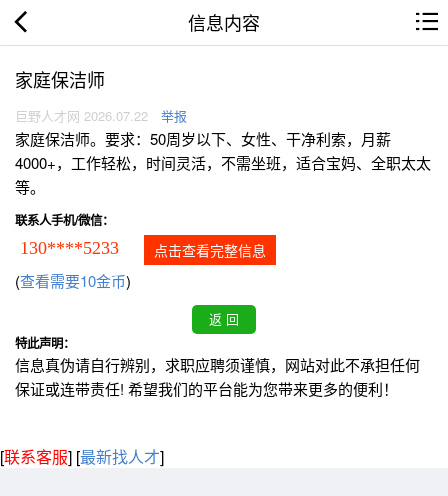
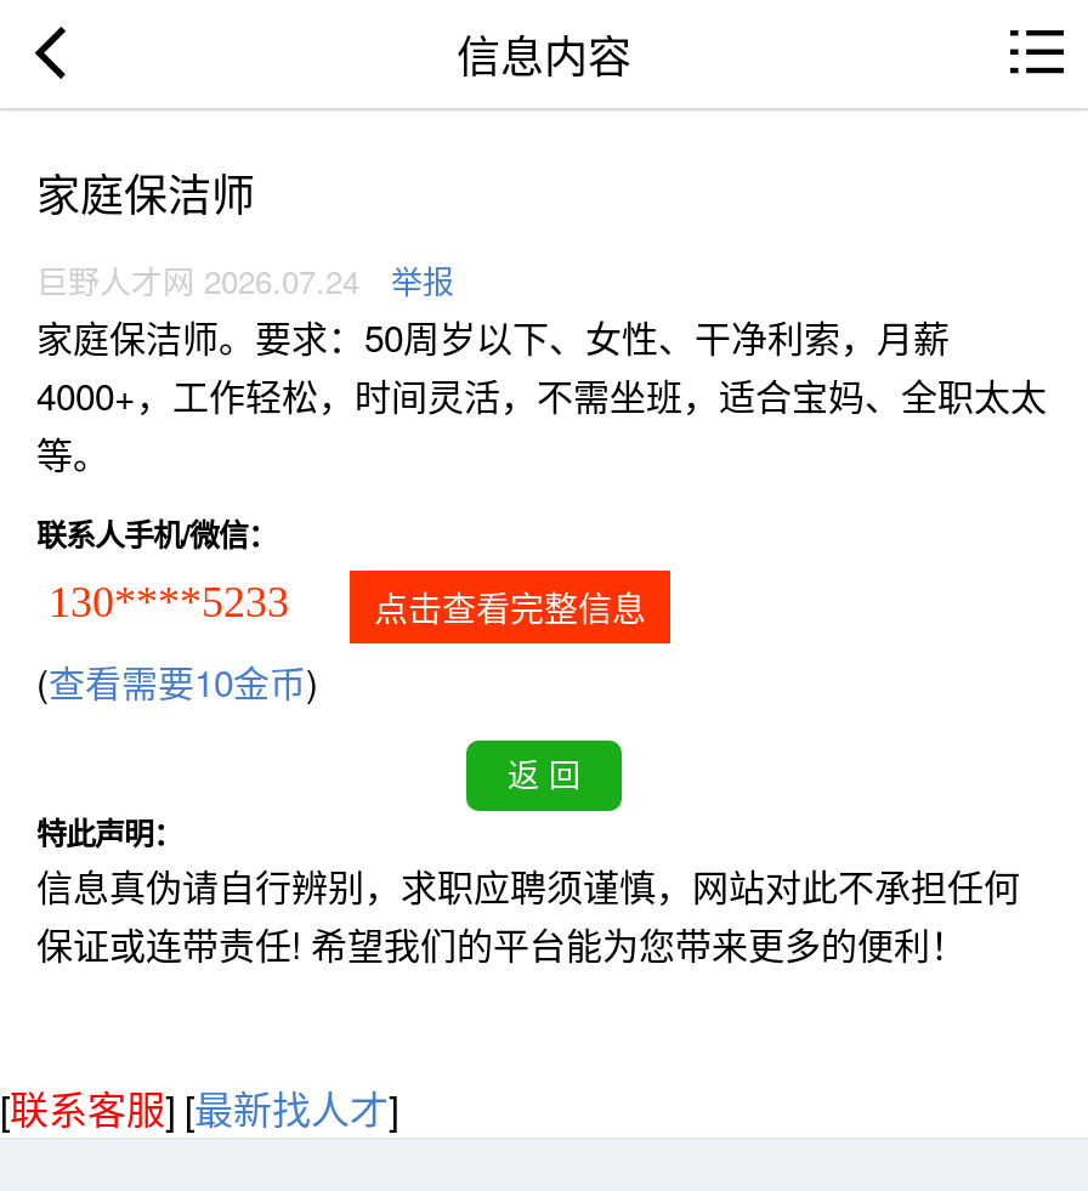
- 巨野人才网 2026.07.22 举报
+ 巨野人才网 2026.07.24 举报
